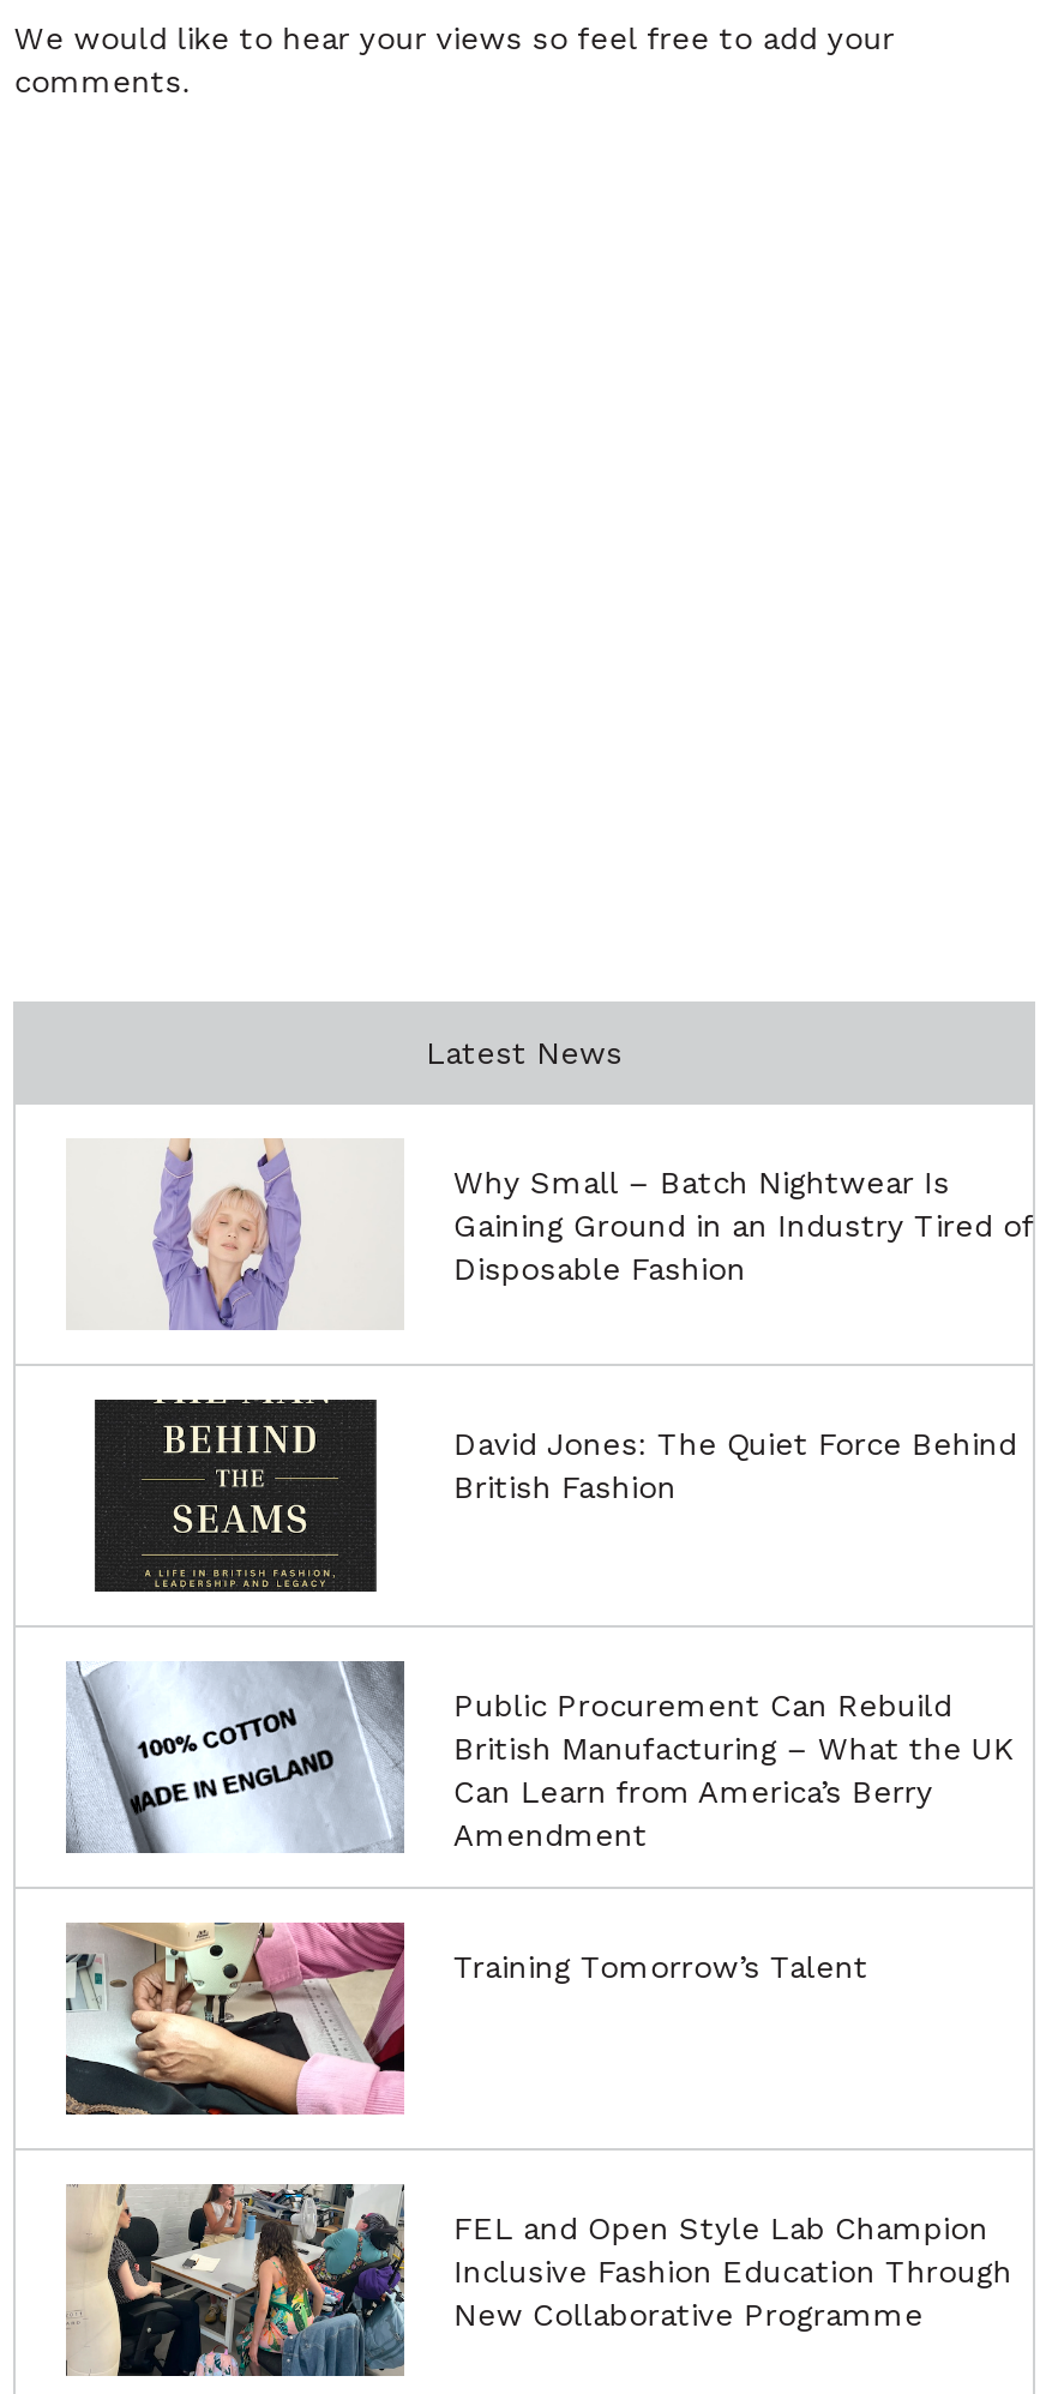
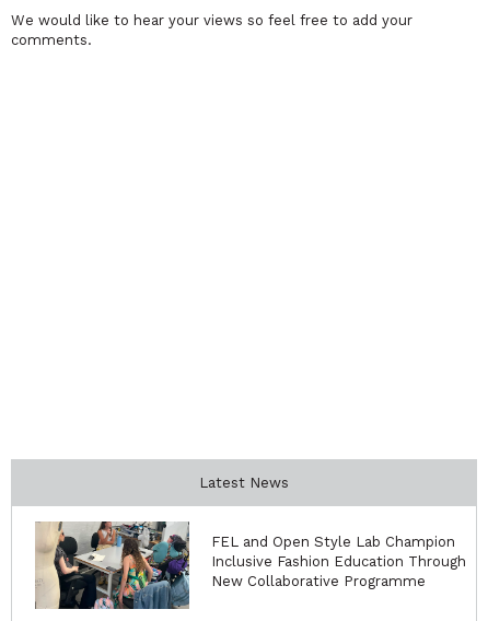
- [image]
- Why Small – Batch Nightwear Is
- Gaining Ground in an Industry Tired of
- Disposable Fashion

- [image]
- David Jones: The Quiet Force Behind
- British Fashion

- [image]
- Public Procurement Can Rebuild
- British Manufacturing – What the UK
- Can Learn from America’s Berry
- Amendment

- [image]
- Training Tomorrow’s Talent
